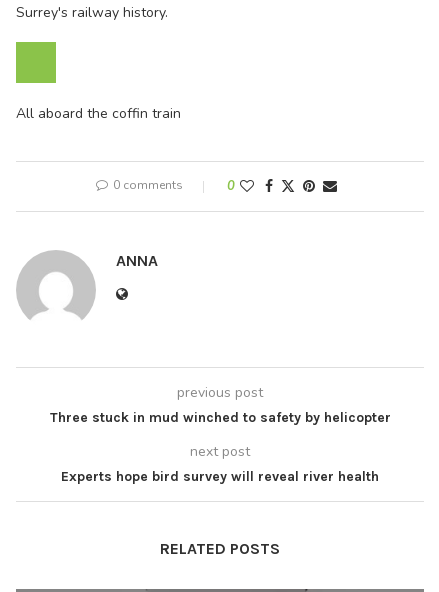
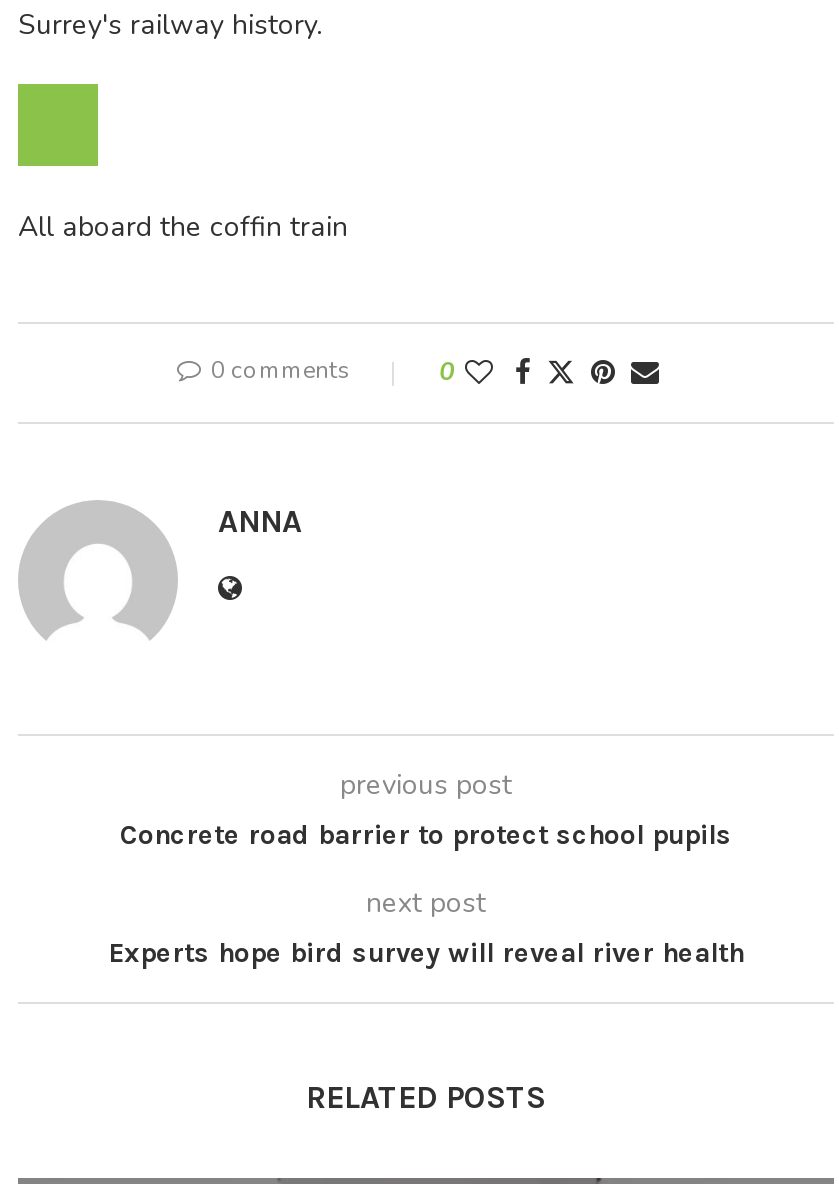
- Three stuck in mud winched to safety by helicopter
+ Concrete road barrier to protect school pupils
